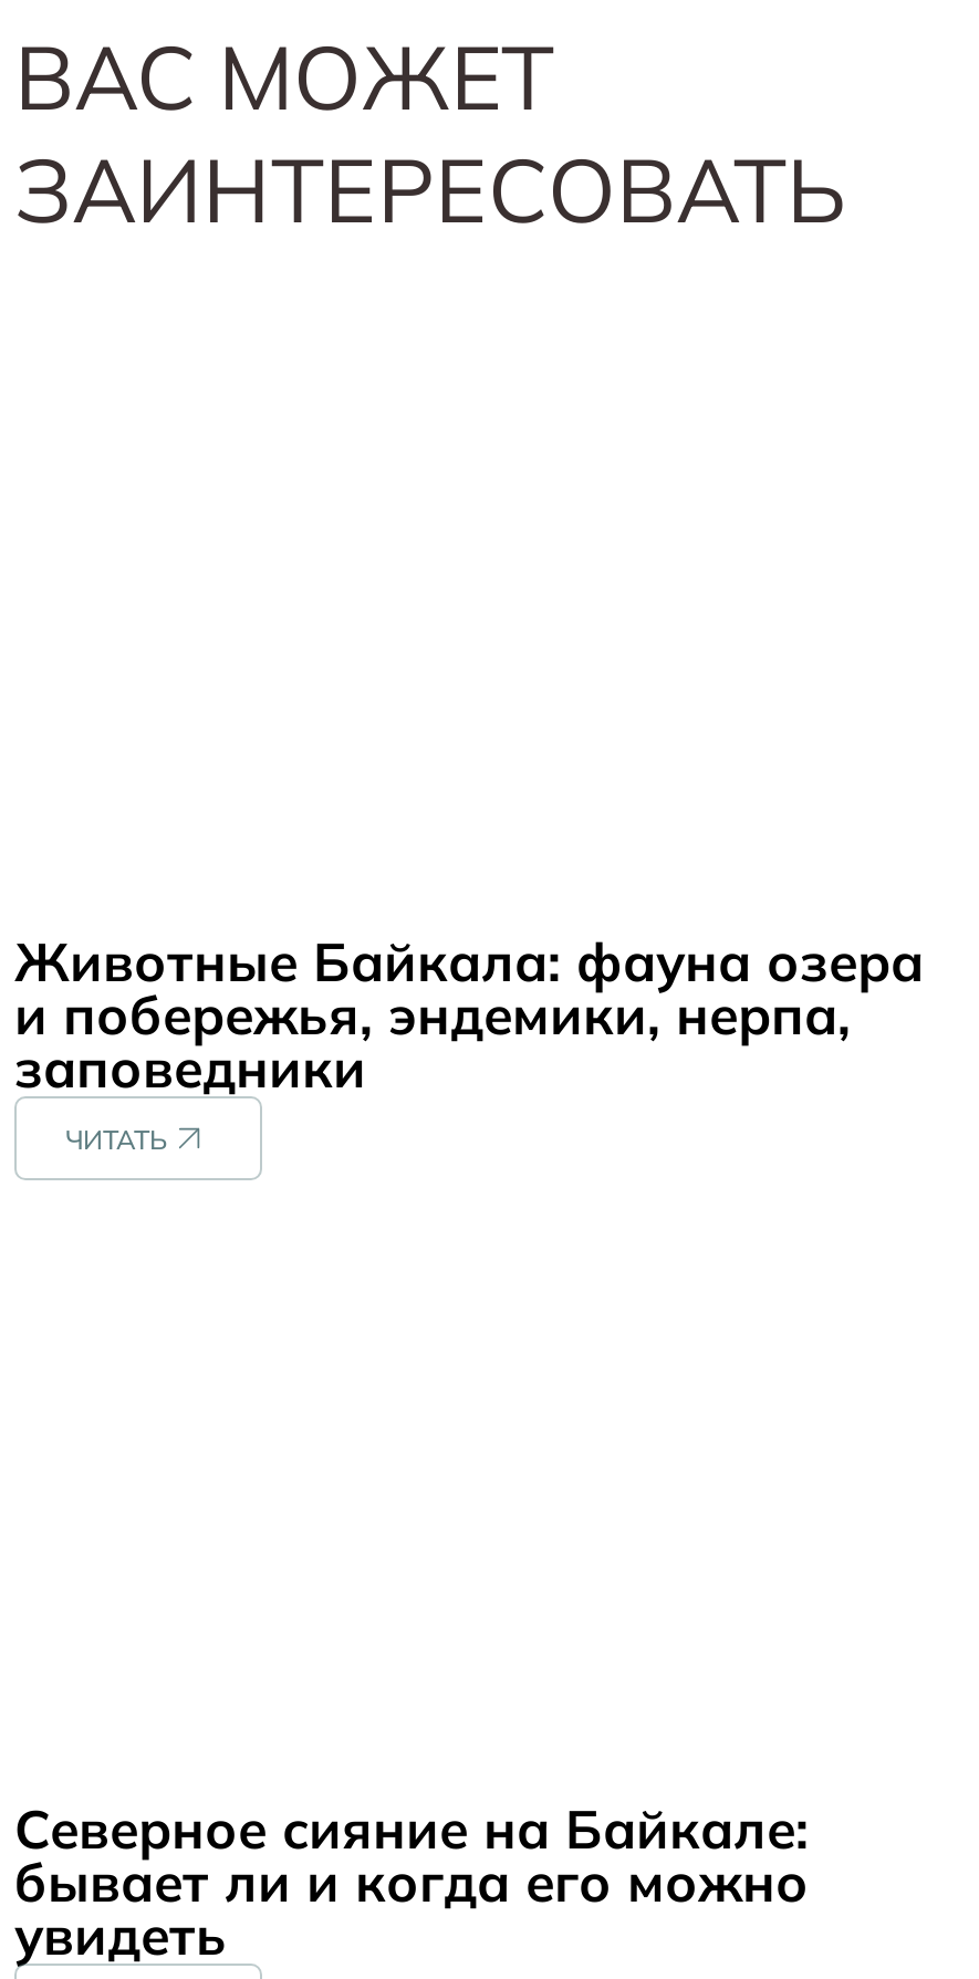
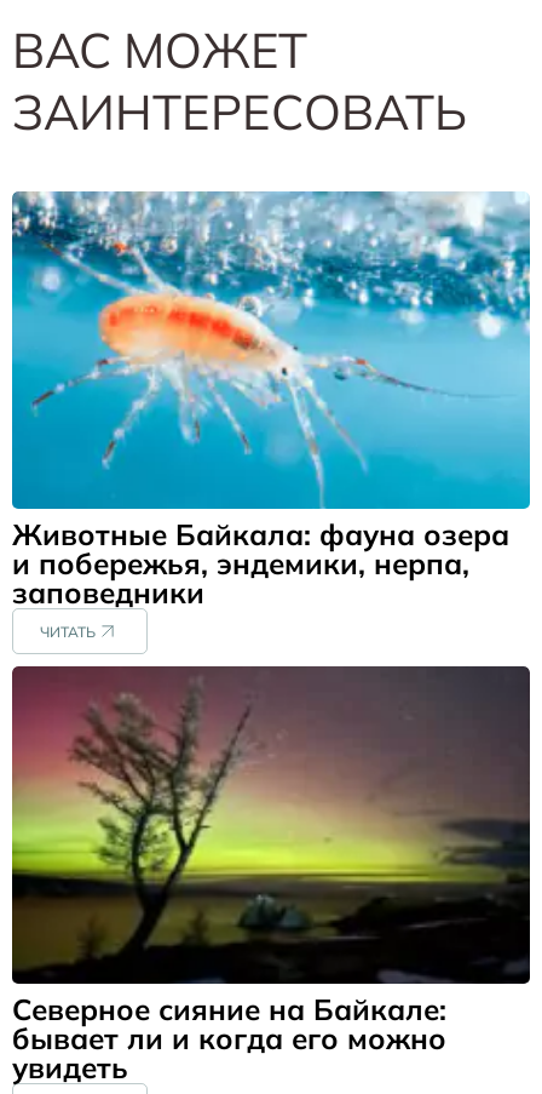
+ [image]

+ [image]
